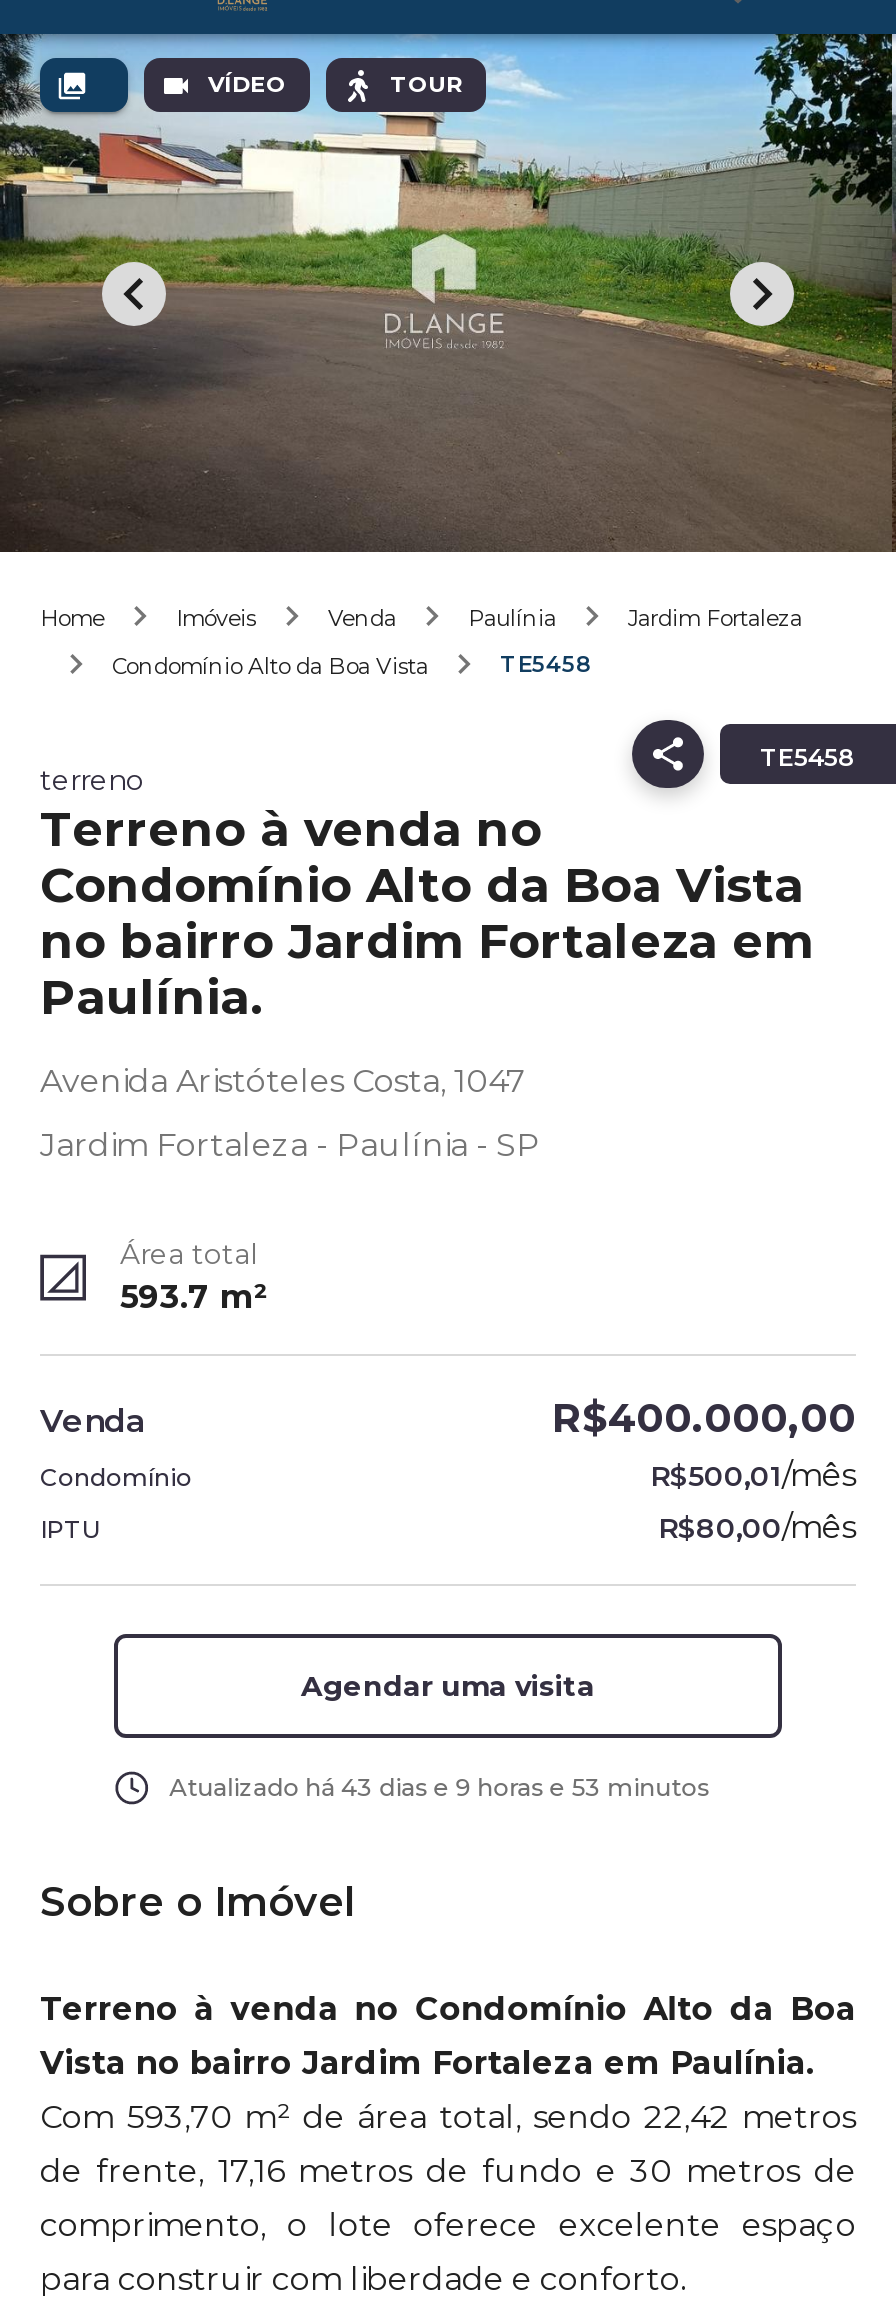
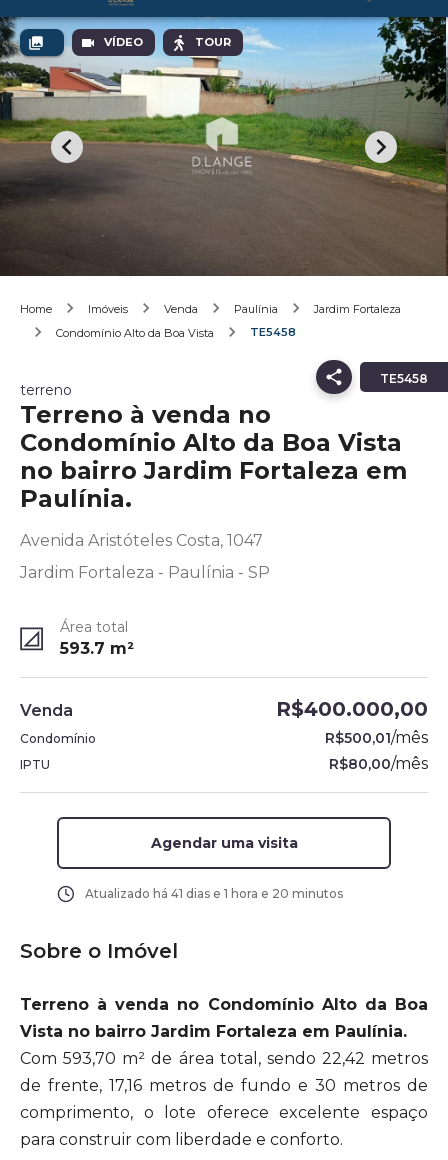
- Atualizado há 43 dias e 9 horas e 53 minutos
+ Atualizado há 41 dias e 1 hora e 20 minutos
